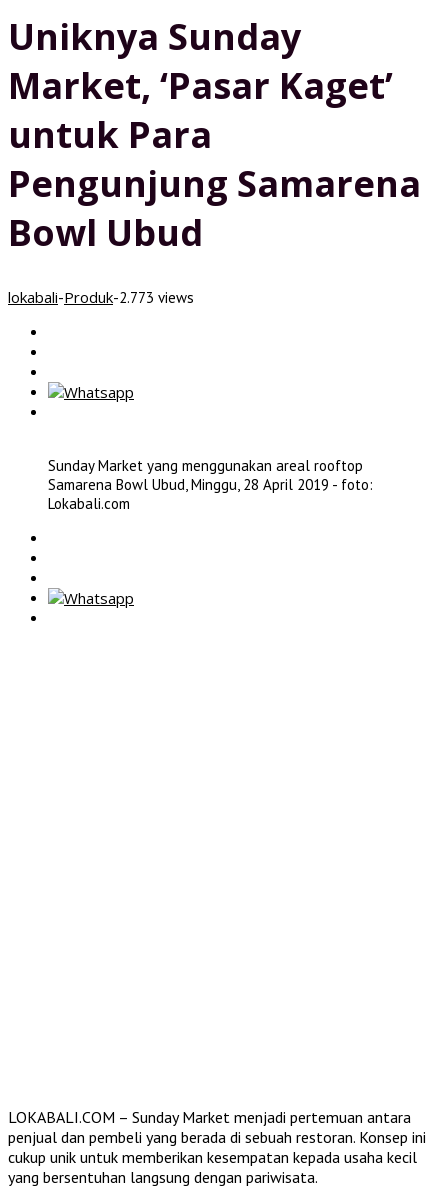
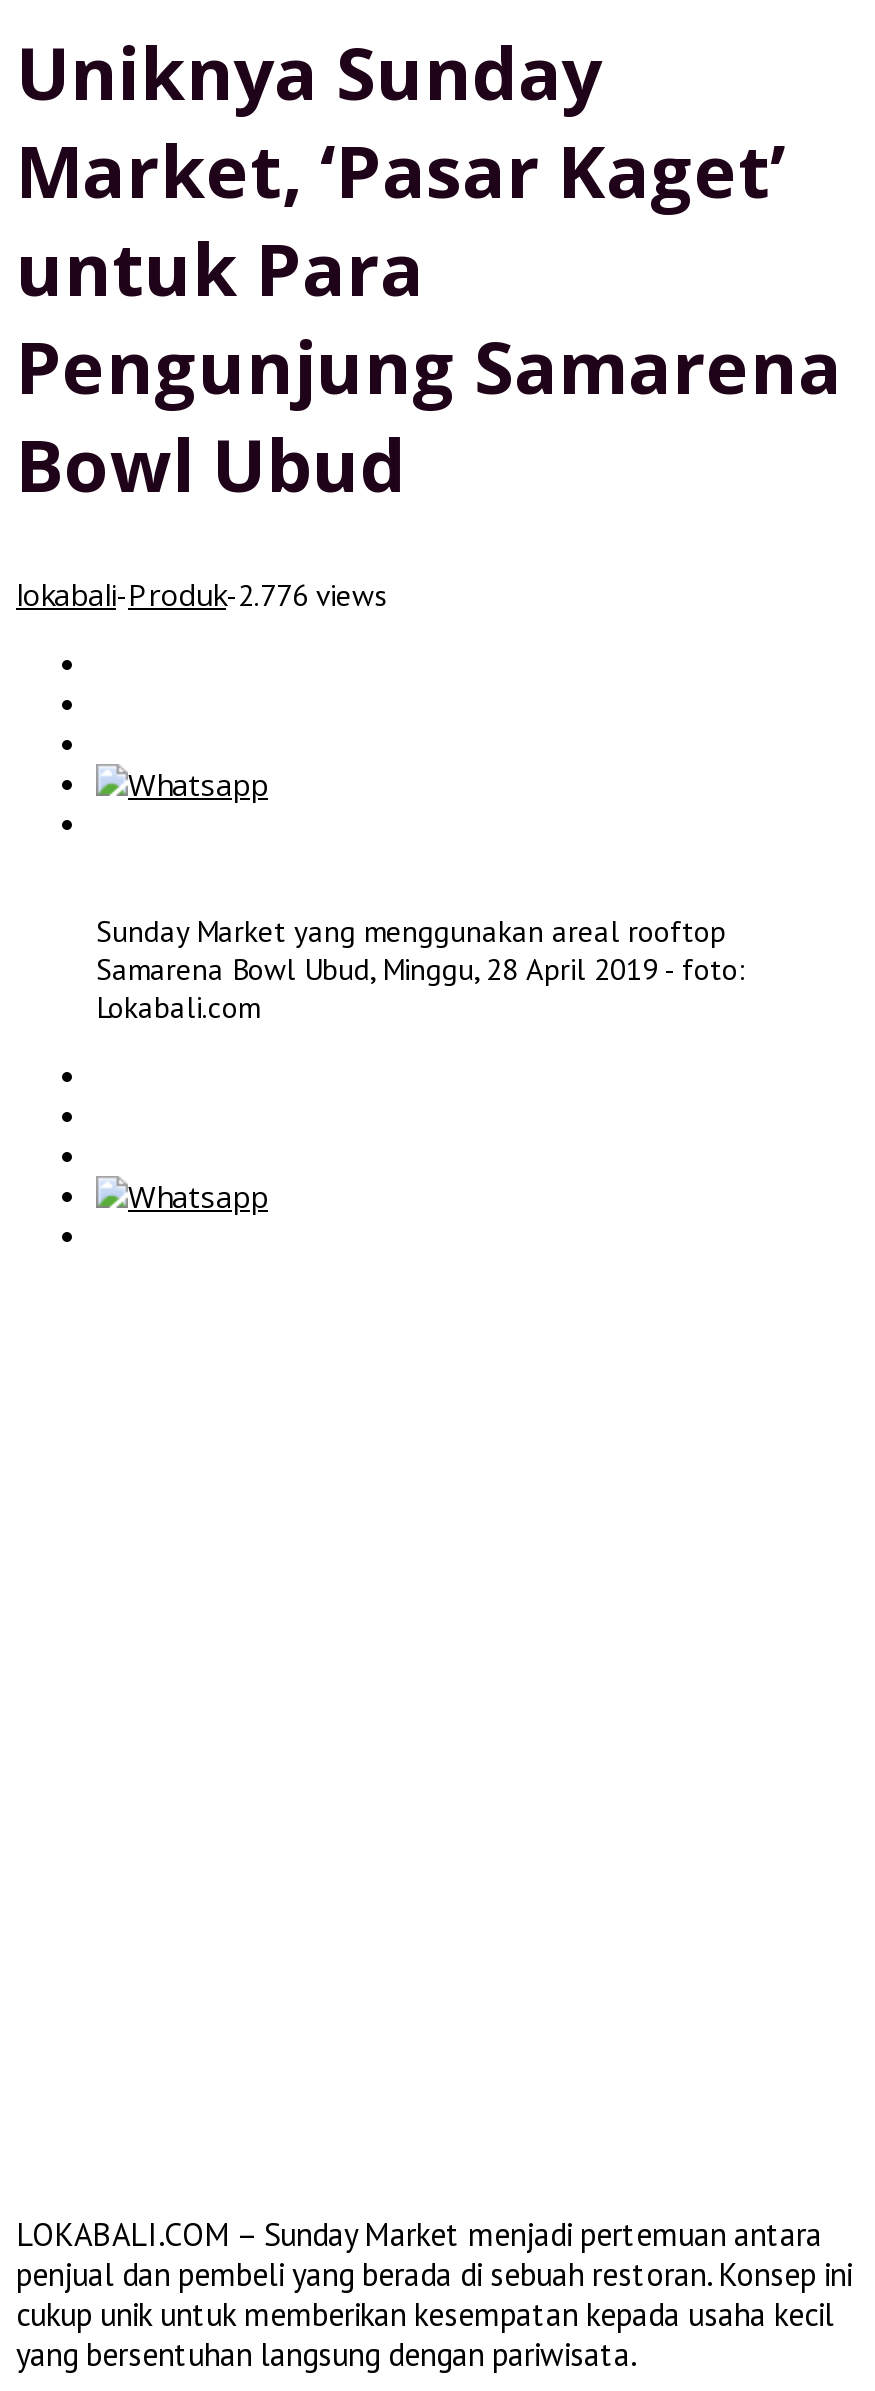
- lokabali-Produk-2.773 views
+ lokabali-Produk-2.776 views
